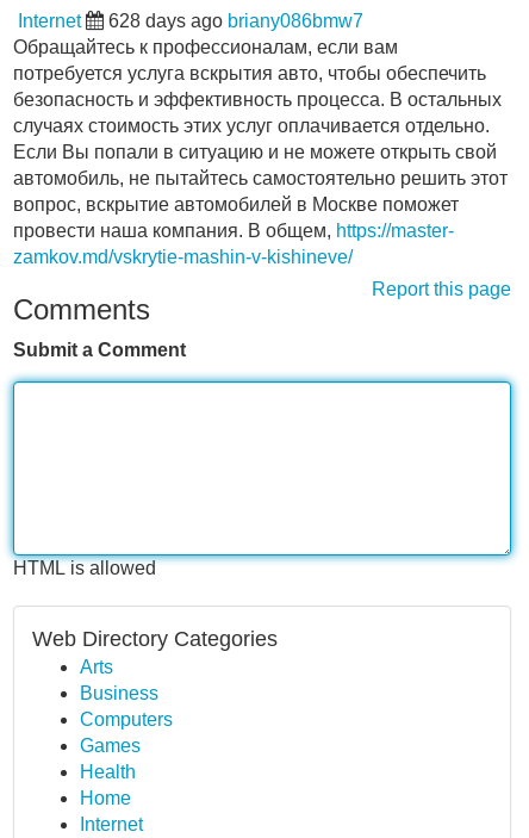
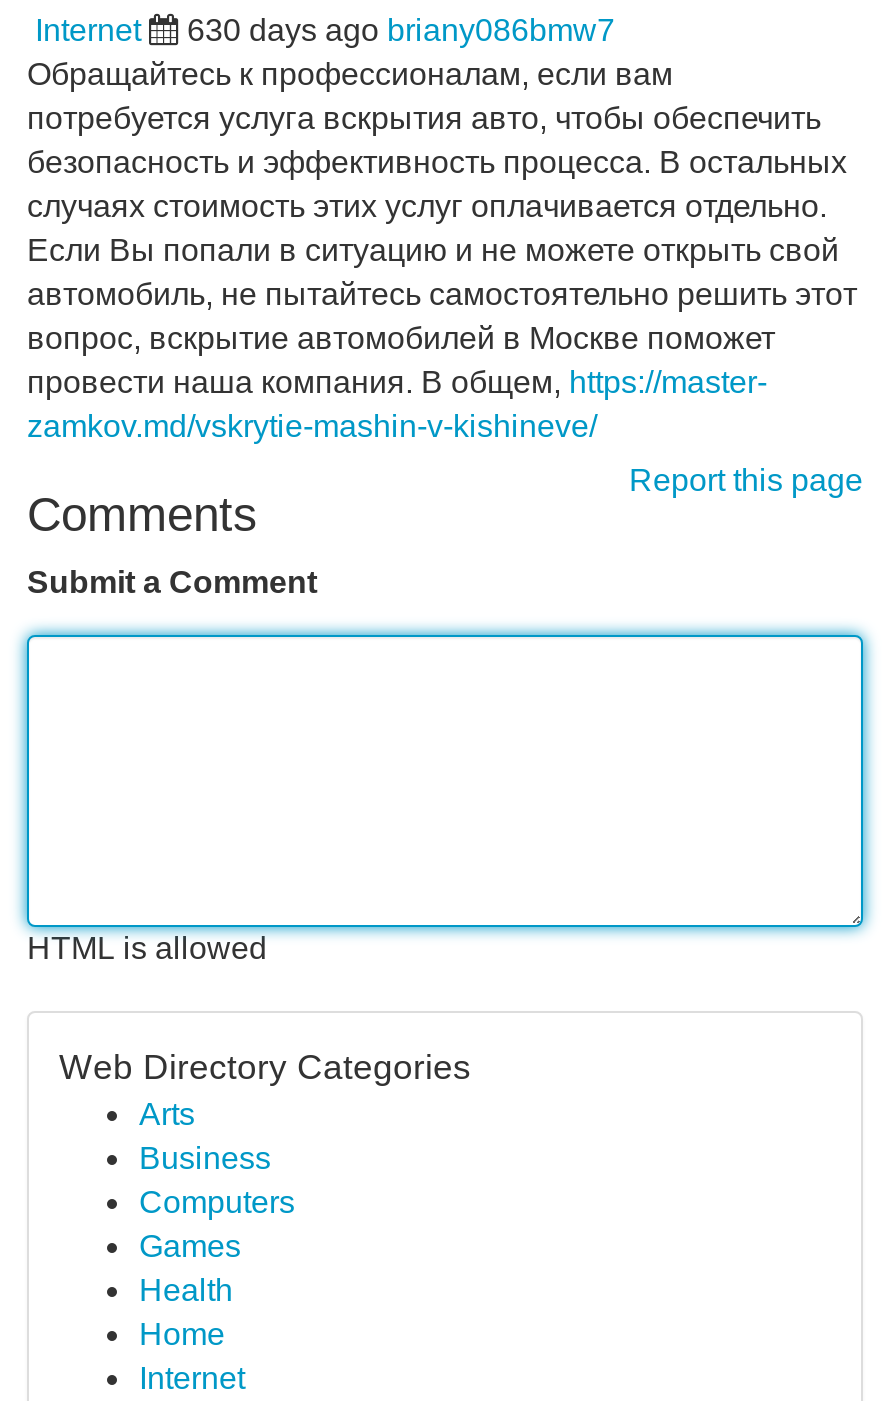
- 628 days ago briany086bmw7
+ 630 days ago briany086bmw7
